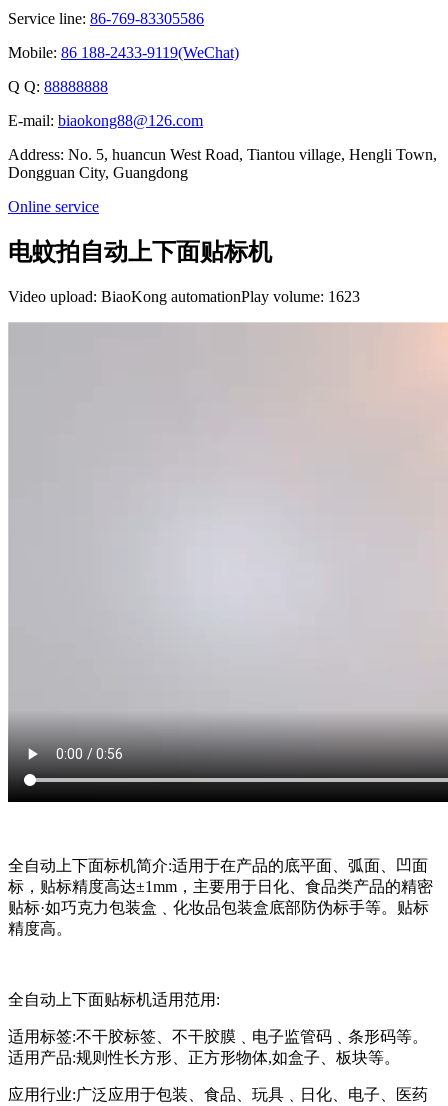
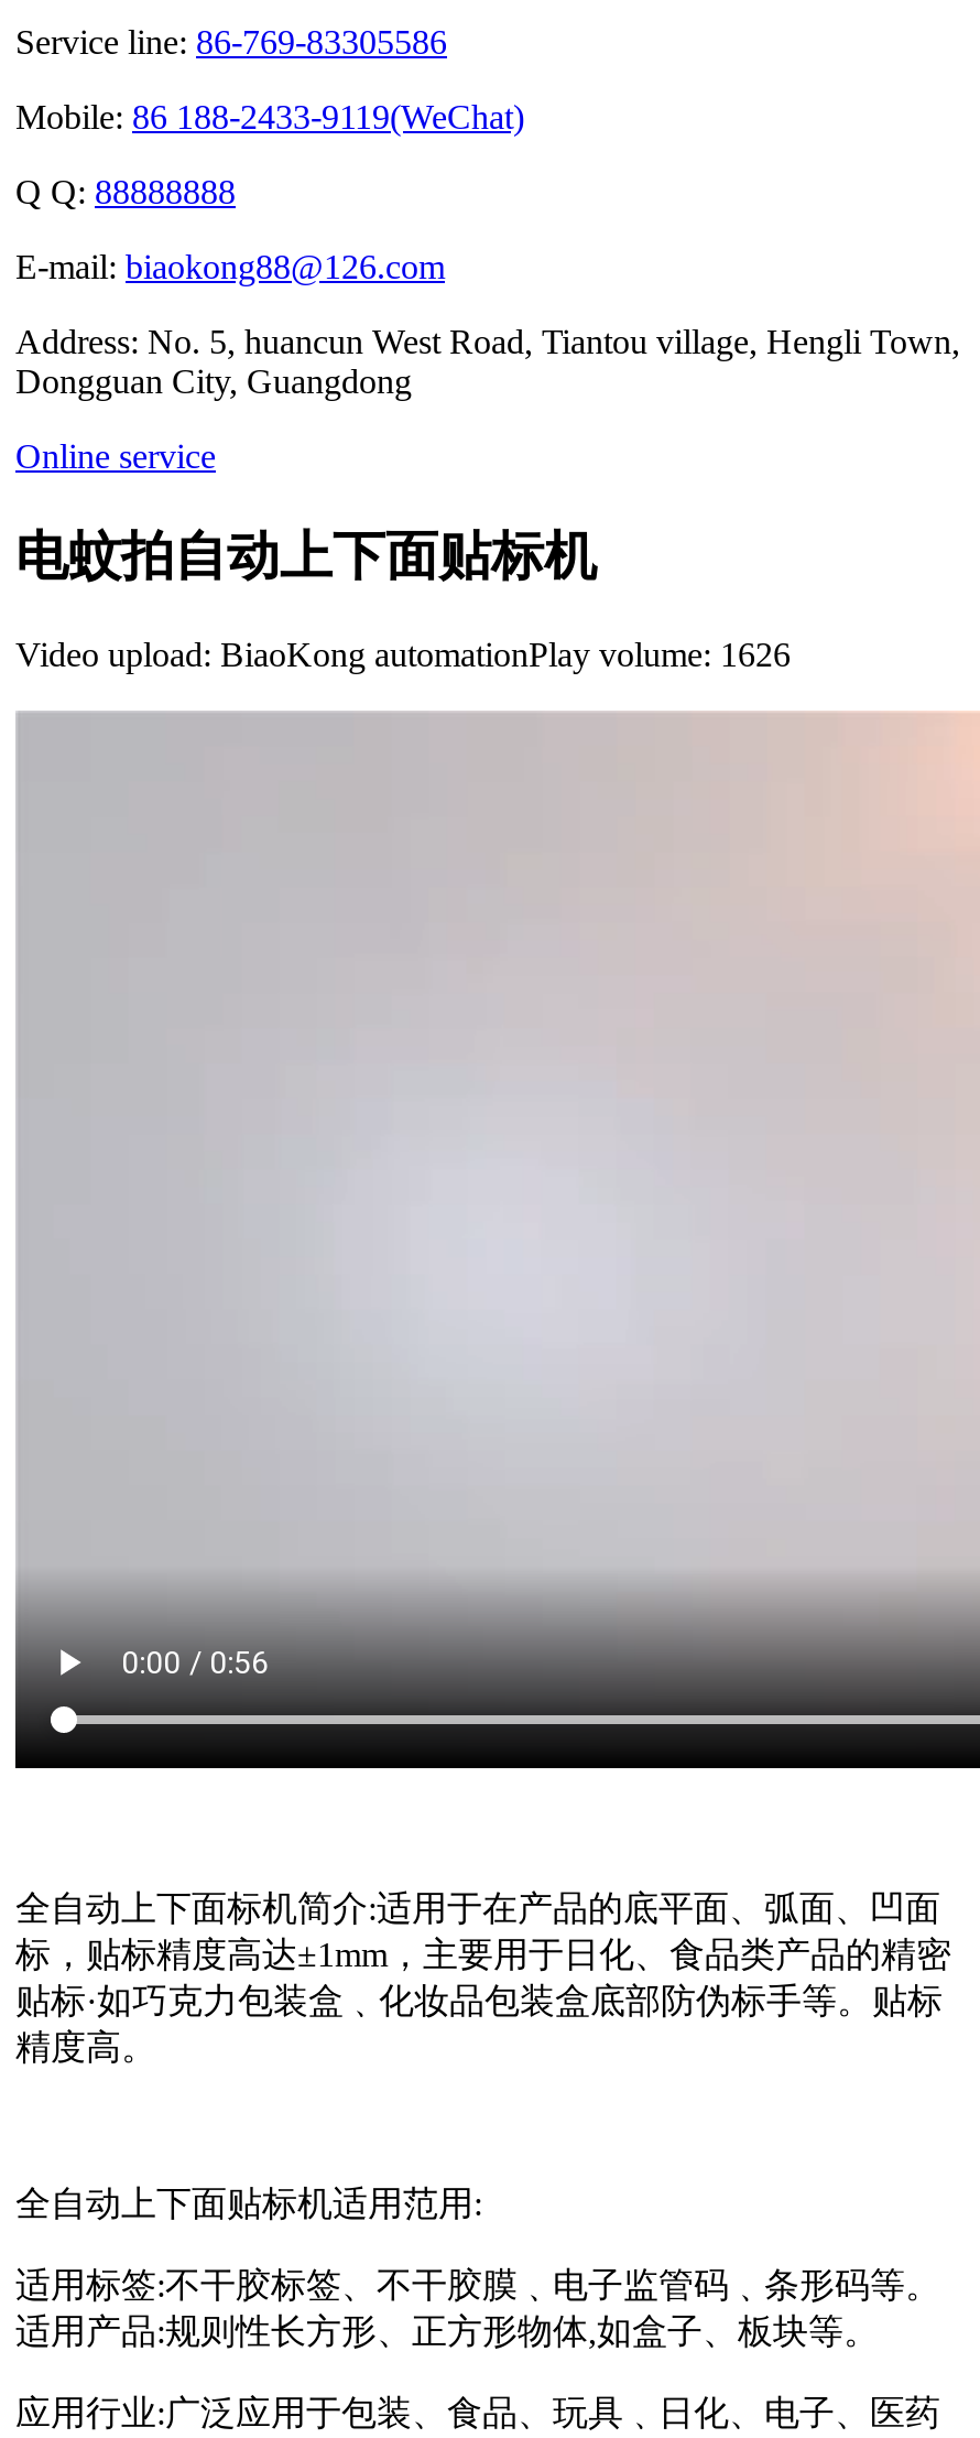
- Video upload: BiaoKong automationPlay volume: 1623
+ Video upload: BiaoKong automationPlay volume: 1626
